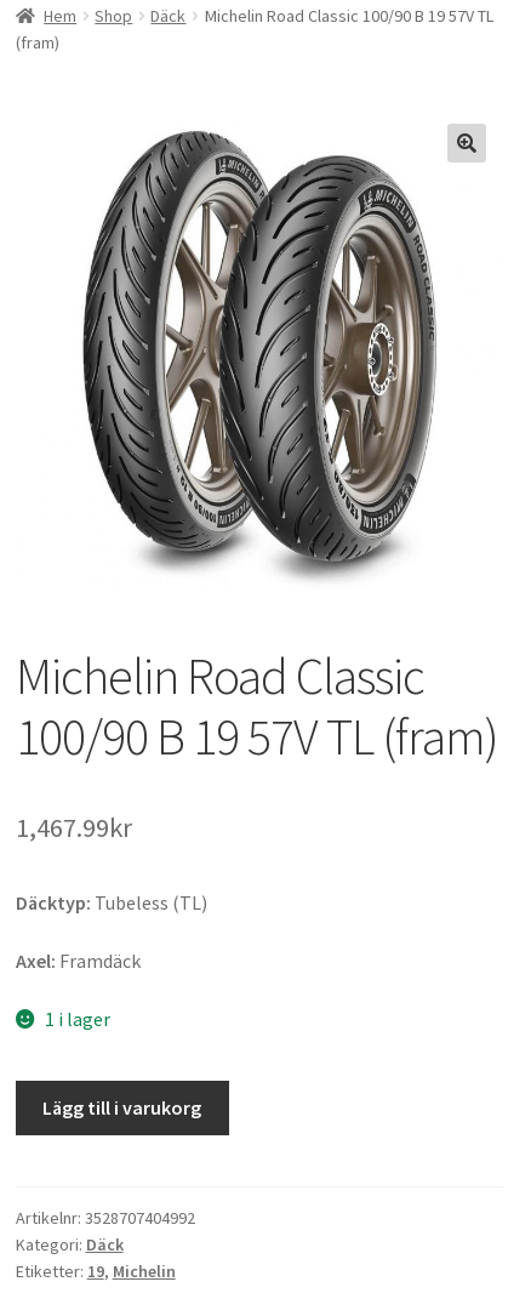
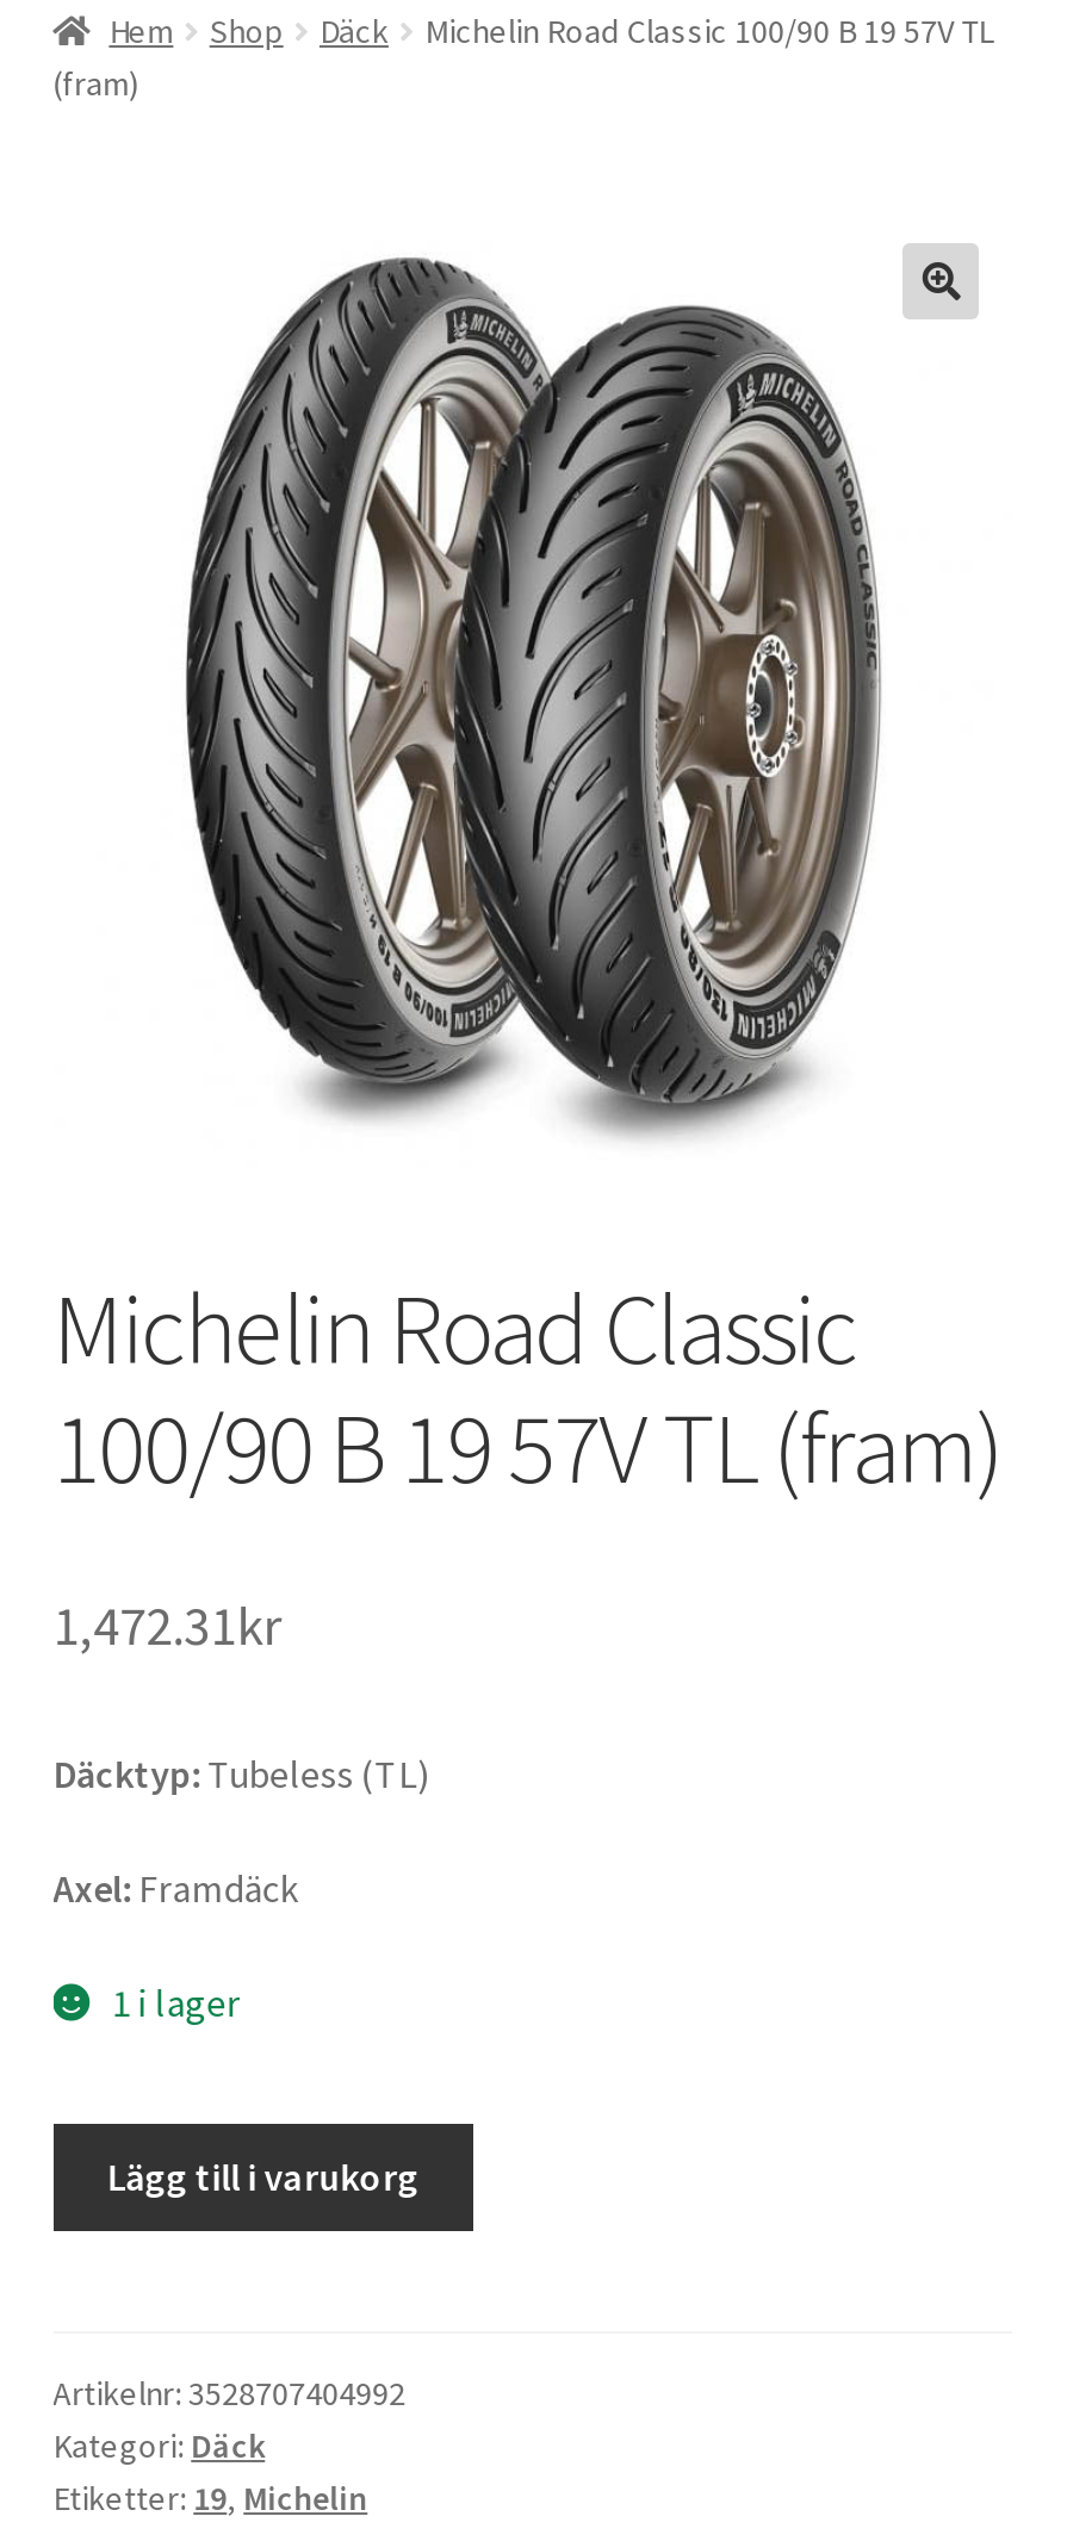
- 1,467.99kr
+ 1,472.31kr
